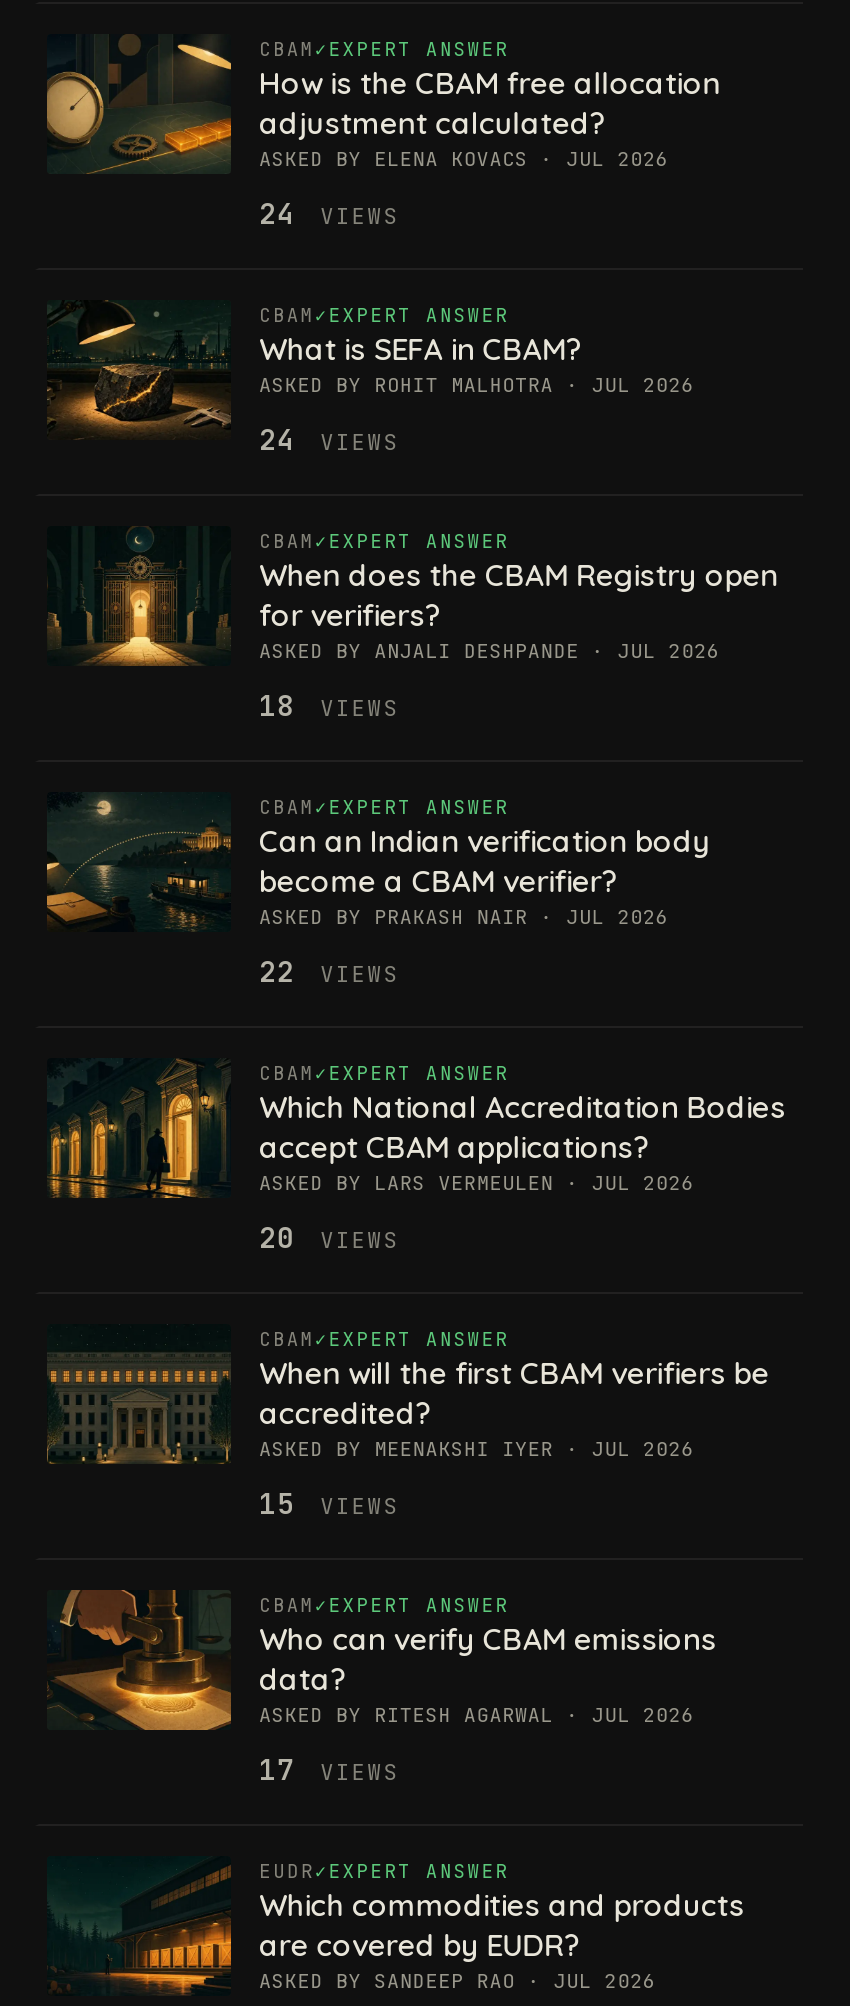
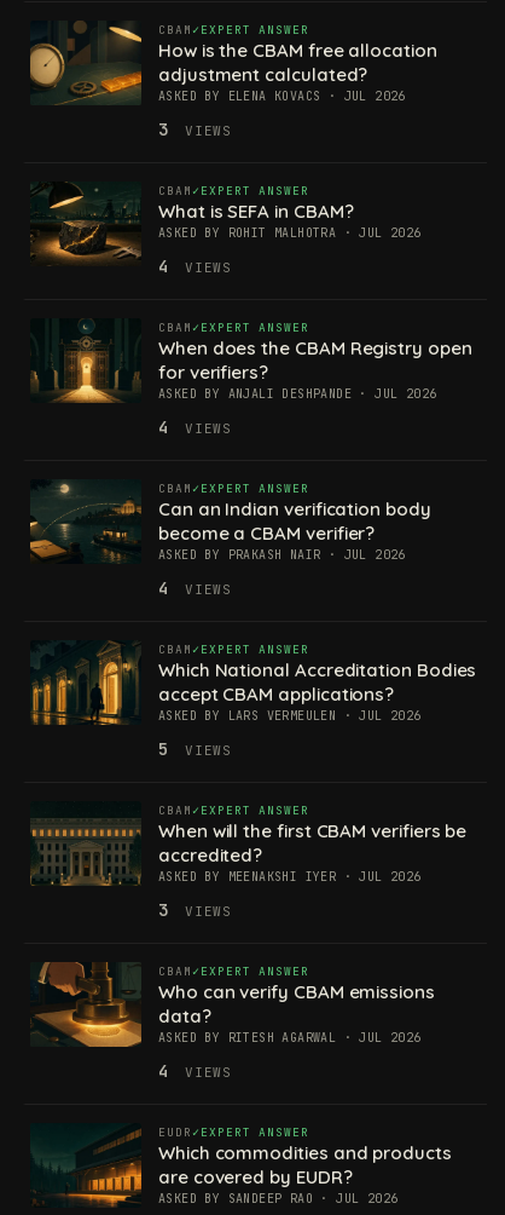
- 24 VIEWS
+ 3 VIEWS

- 24 VIEWS
+ 4 VIEWS

- 18 VIEWS
+ 4 VIEWS

- 22 VIEWS
+ 4 VIEWS

- 20 VIEWS
+ 5 VIEWS

- 15 VIEWS
+ 3 VIEWS

- 17 VIEWS
+ 4 VIEWS
